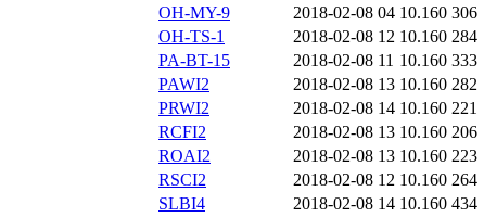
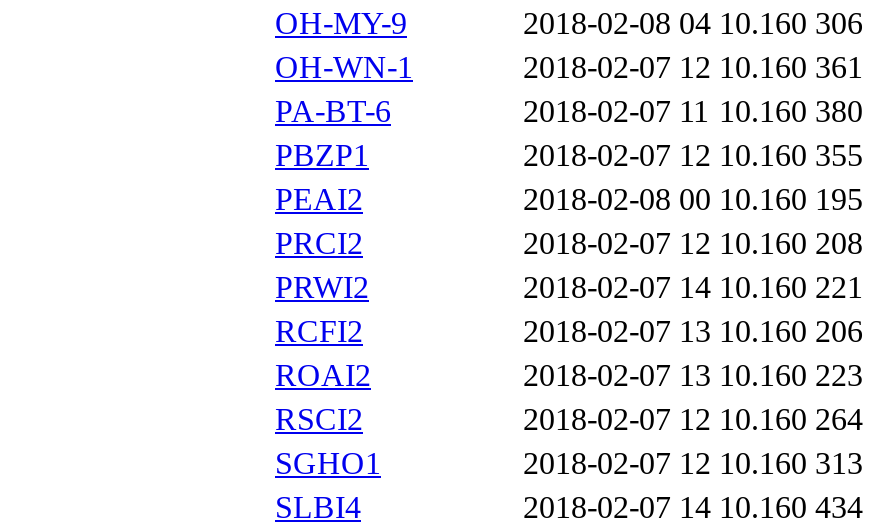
- OH-TS-1
- 2018-02-08 12 10.160 284
- PA-BT-15
- 2018-02-08 11 10.160 333
- PAWI2
- 2018-02-08 13 10.160 282
+ OH-WN-1
+ 2018-02-07 12 10.160 361
+ PA-BT-6
+ 2018-02-07 11 10.160 380
+ PBZP1
+ 2018-02-07 12 10.160 355
+ PEAI2
+ 2018-02-08 00 10.160 195
+ PRCI2
+ 2018-02-07 12 10.160 208

- 2018-02-08 14 10.160 221
+ 2018-02-07 14 10.160 221

- 2018-02-08 13 10.160 206
+ 2018-02-07 13 10.160 206

- 2018-02-08 13 10.160 223
+ 2018-02-07 13 10.160 223

- 2018-02-08 12 10.160 264
+ 2018-02-07 12 10.160 264
+ SGHO1
+ 2018-02-07 12 10.160 313

- 2018-02-08 14 10.160 434
+ 2018-02-07 14 10.160 434
